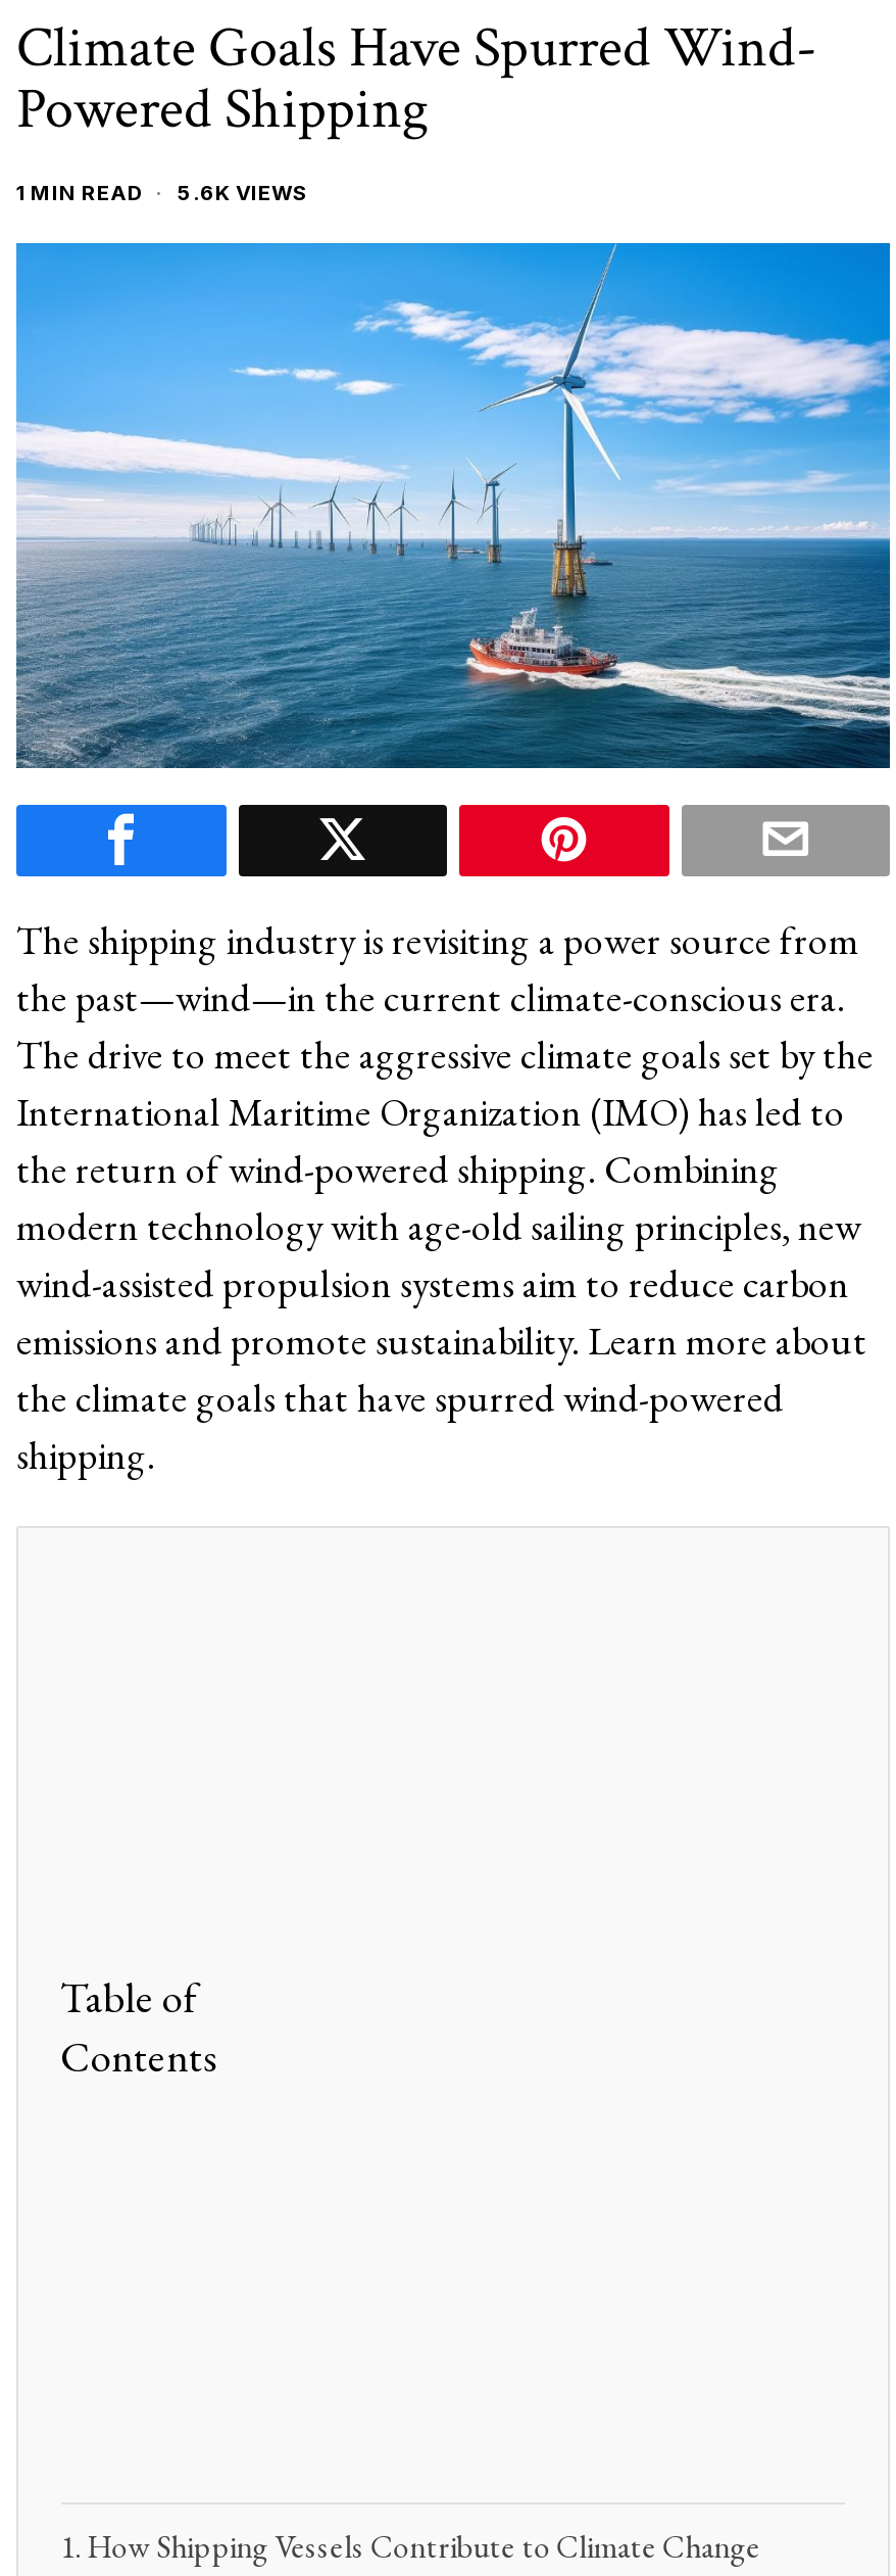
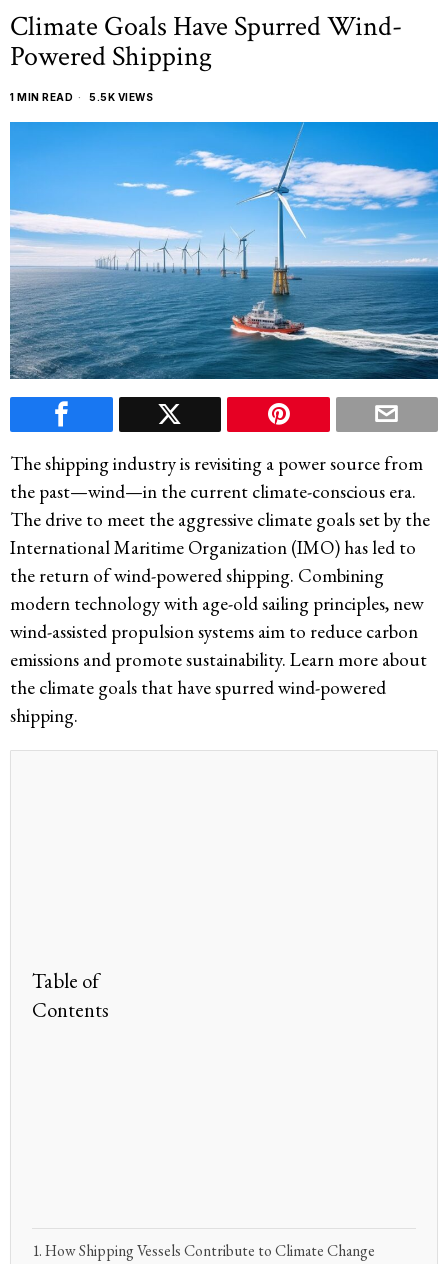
- 1 MIN READ 5.6K VIEWS
+ 1 MIN READ 5.5K VIEWS
